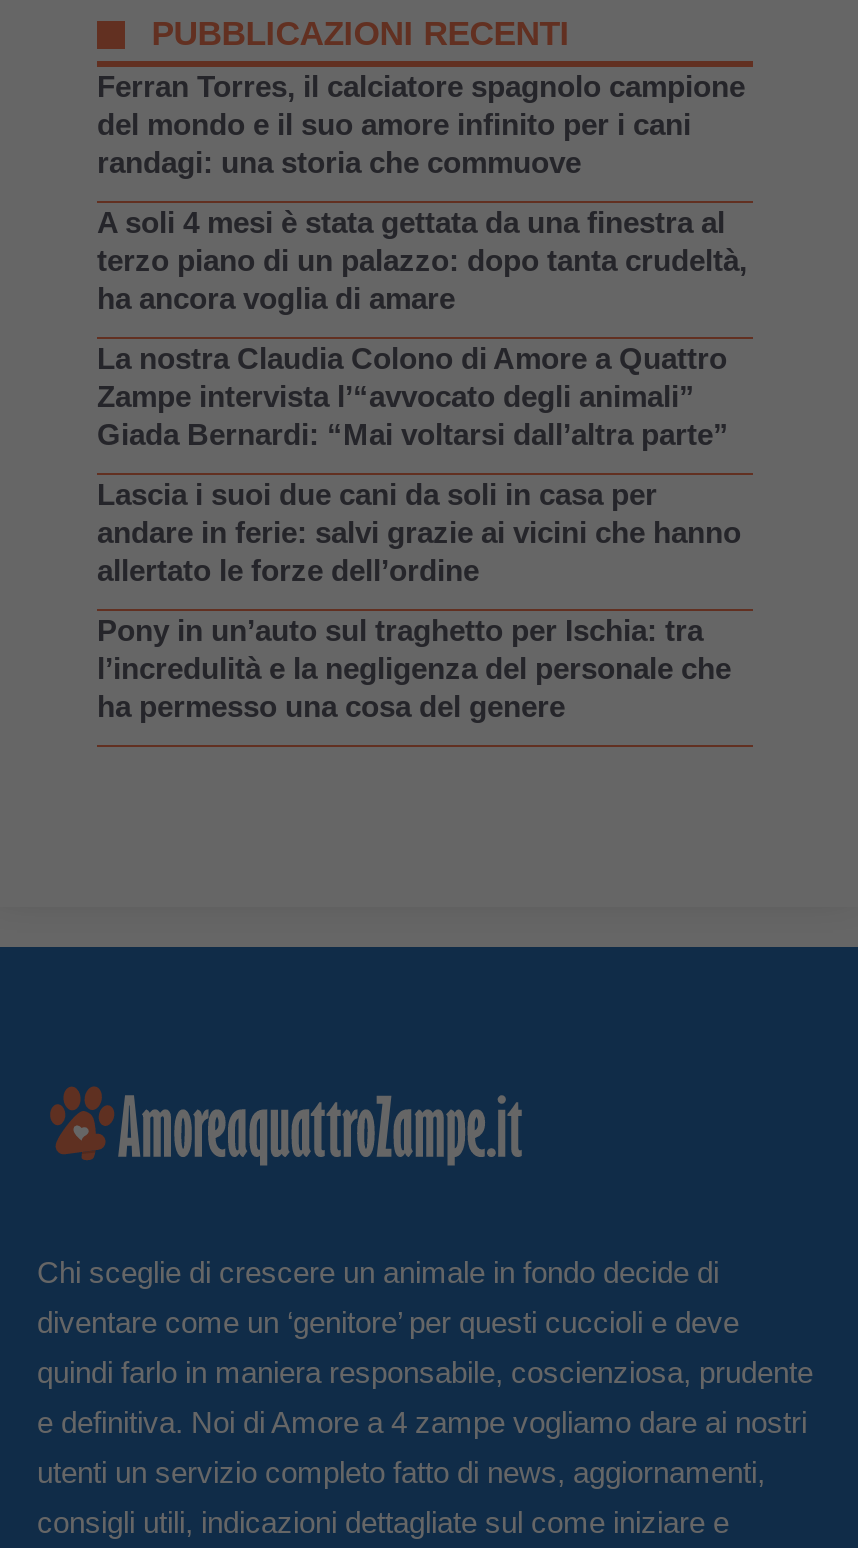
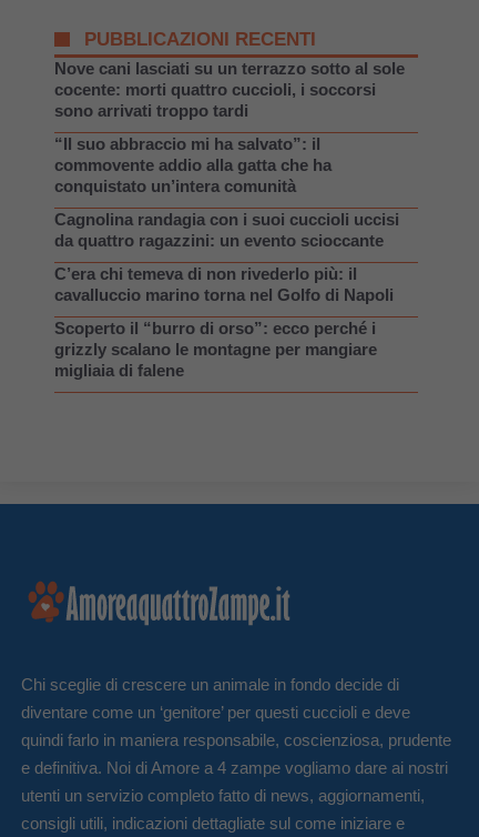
- Ferran Torres, il calciatore spagnolo campione
- del mondo e il suo amore infinito per i cani
- randagi: una storia che commuove
+ Nove cani lasciati su un terrazzo sotto al sole
+ cocente: morti quattro cuccioli, i soccorsi
+ sono arrivati troppo tardi

- A soli 4 mesi è stata gettata da una finestra al
- terzo piano di un palazzo: dopo tanta crudeltà,
- ha ancora voglia di amare
+ “Il suo abbraccio mi ha salvato”: il
+ commovente addio alla gatta che ha
+ conquistato un’intera comunità

- La nostra Claudia Colono di Amore a Quattro
- Zampe intervista l’“avvocato degli animali”
- Giada Bernardi: “Mai voltarsi dall’altra parte”
+ Cagnolina randagia con i suoi cuccioli uccisi
+ da quattro ragazzini: un evento scioccante

- Lascia i suoi due cani da soli in casa per
- andare in ferie: salvi grazie ai vicini che hanno
- allertato le forze dell’ordine
+ C’era chi temeva di non rivederlo più: il
+ cavalluccio marino torna nel Golfo di Napoli

- Pony in un’auto sul traghetto per Ischia: tra
- l’incredulità e la negligenza del personale che
- ha permesso una cosa del genere
+ Scoperto il “burro di orso”: ecco perché i
+ grizzly scalano le montagne per mangiare
+ migliaia di falene
